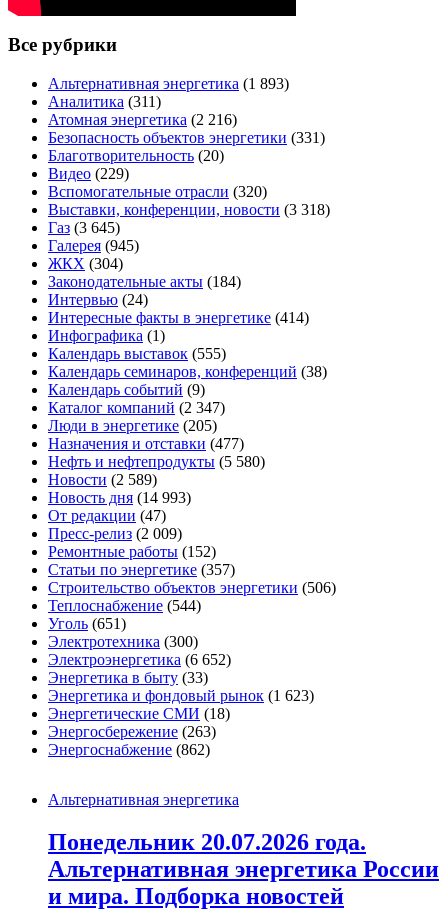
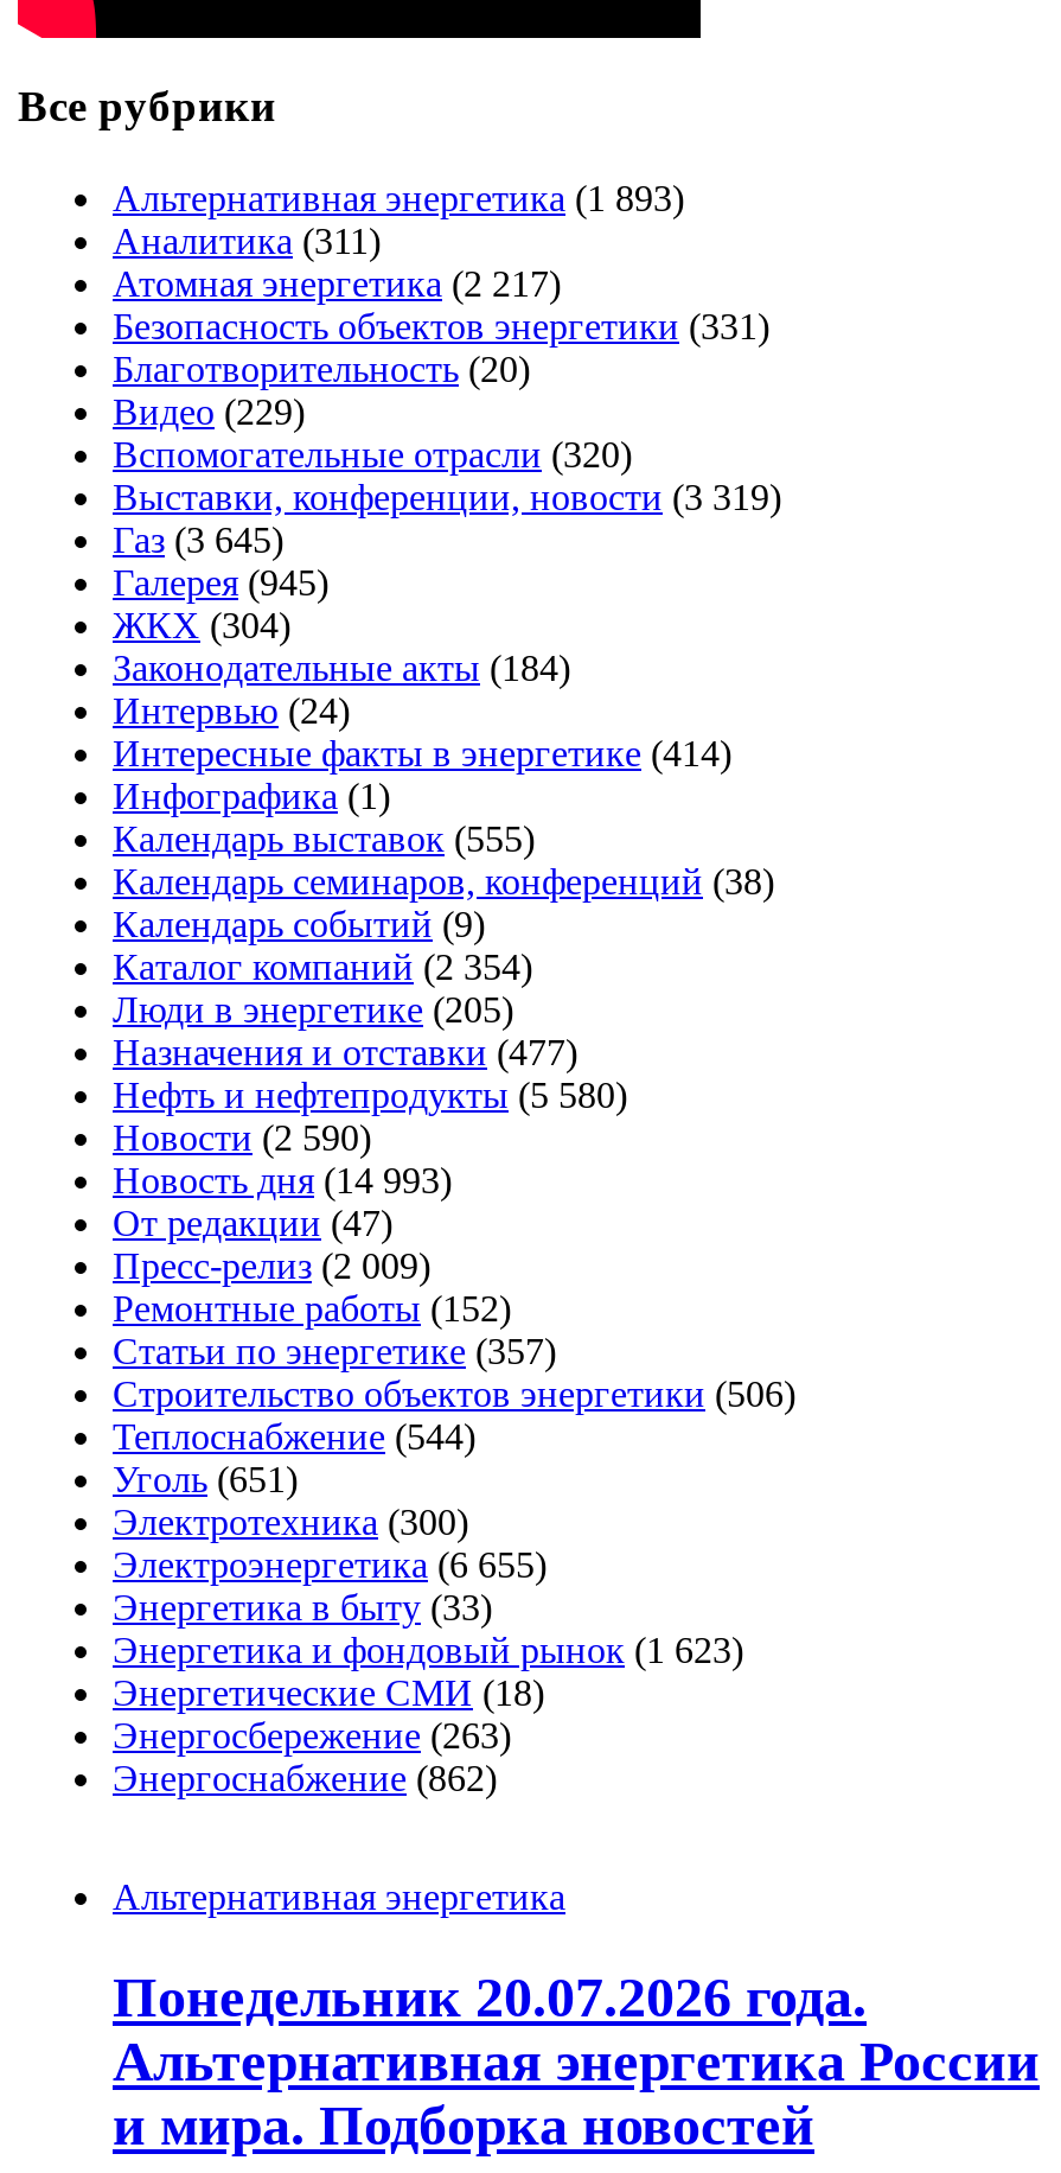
- Атомная энергетика (2 216)
+ Атомная энергетика (2 217)

- Выставки, конференции, новости (3 318)
+ Выставки, конференции, новости (3 319)

- Каталог компаний (2 347)
+ Каталог компаний (2 354)

- Новости (2 589)
+ Новости (2 590)

- Электроэнергетика (6 652)
+ Электроэнергетика (6 655)
